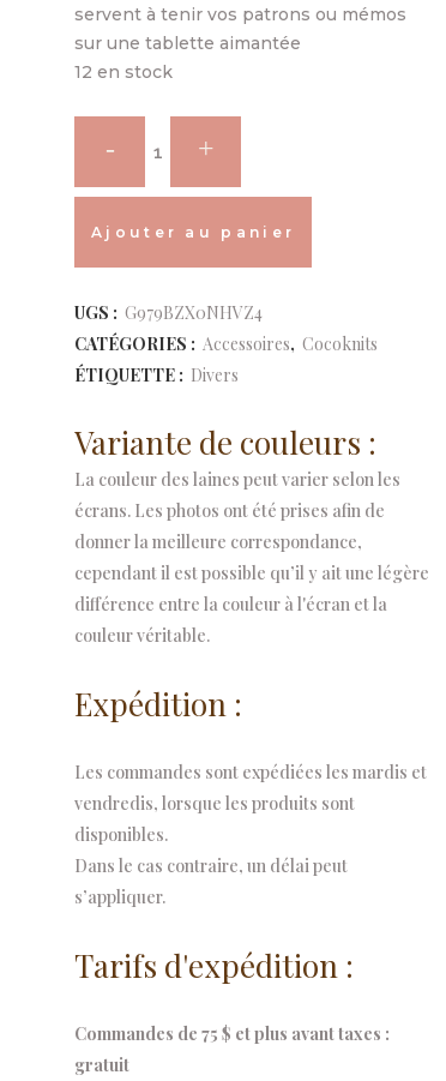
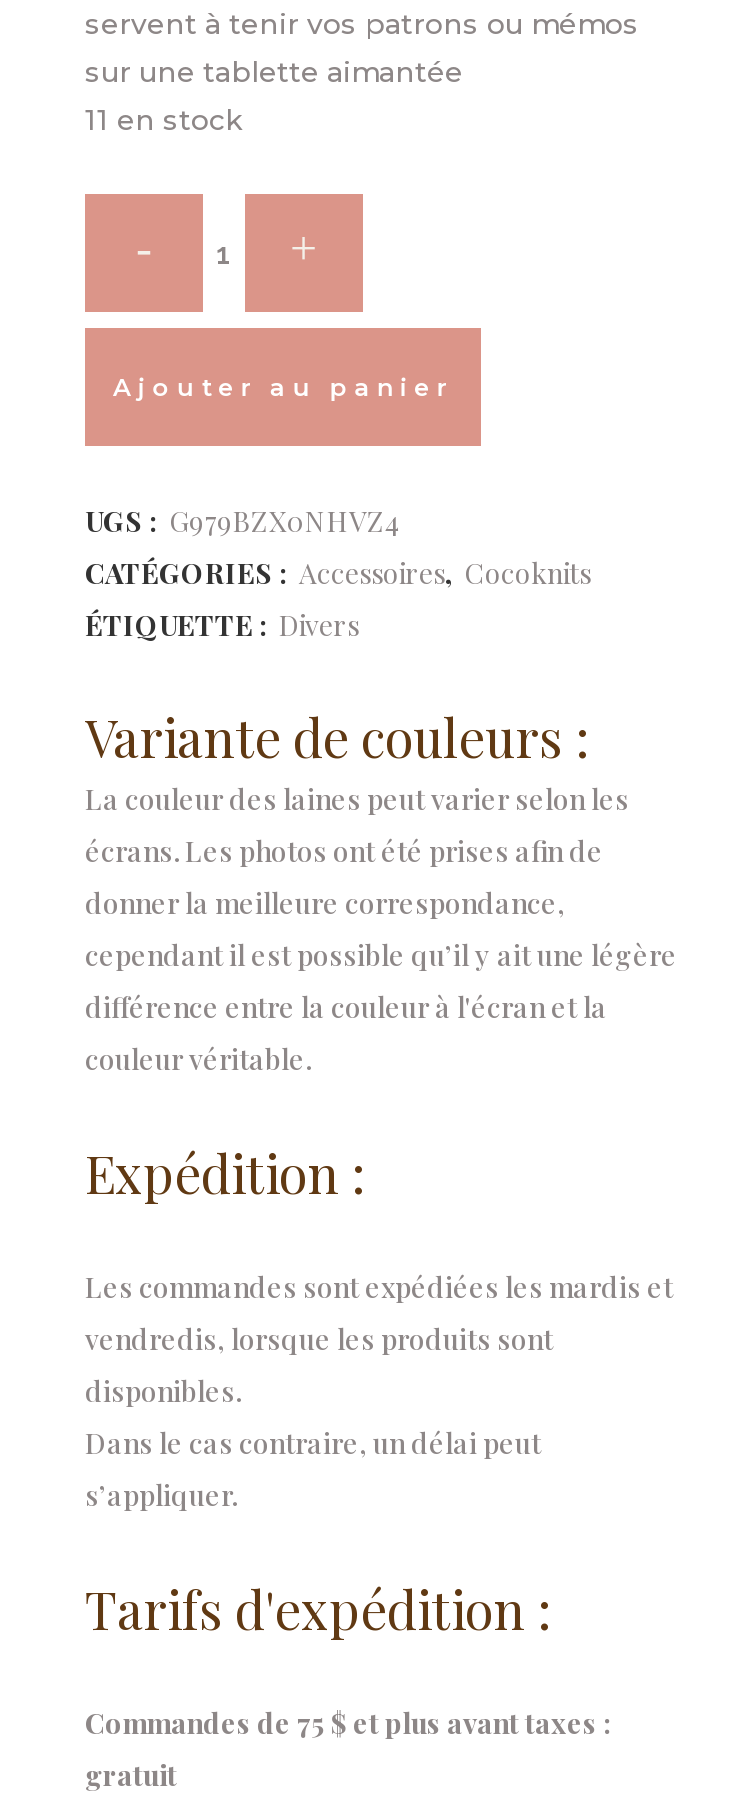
- 12 en stock
+ 11 en stock
